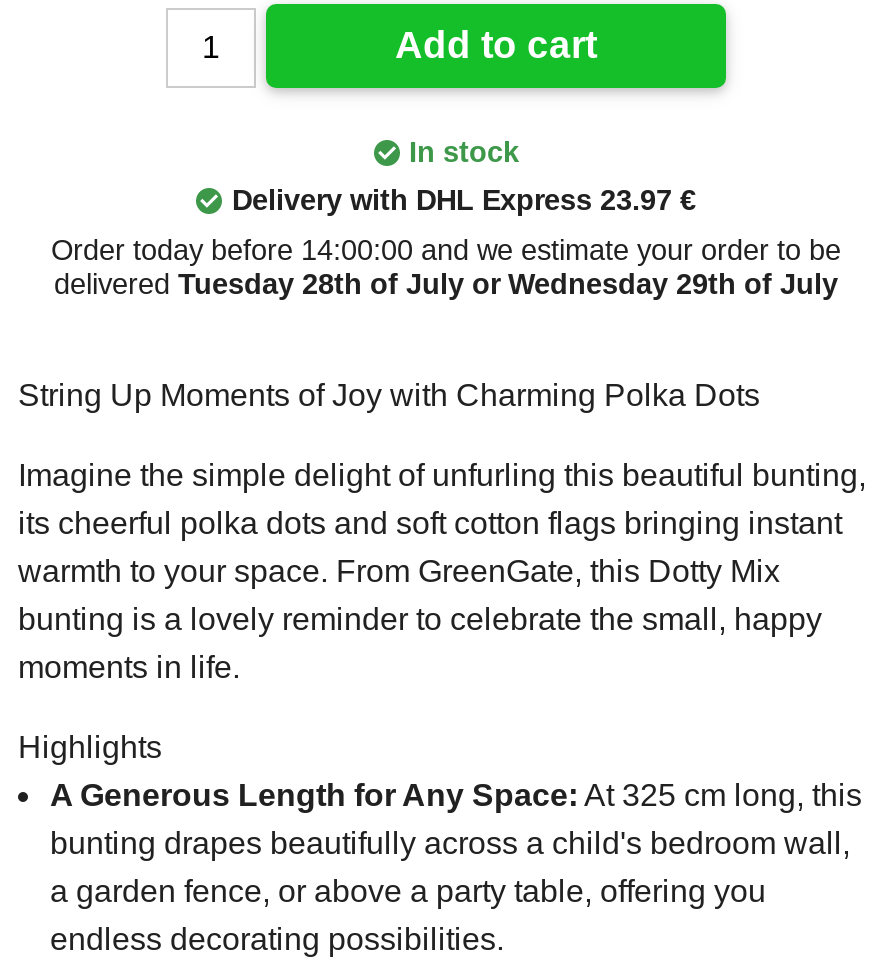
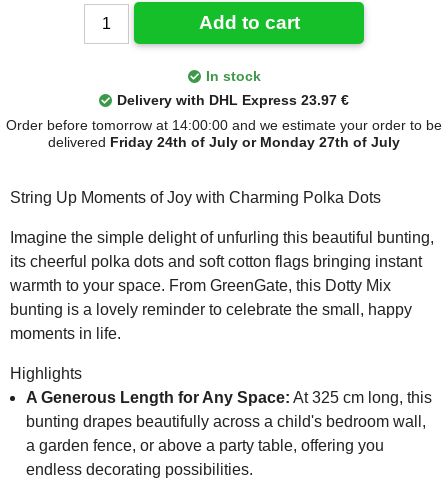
- Order today before 14:00:00 and we estimate your order to be
- delivered Tuesday 28th of July or Wednesday 29th of July
+ Order before tomorrow at 14:00:00 and we estimate your order to be
+ delivered Friday 24th of July or Monday 27th of July
